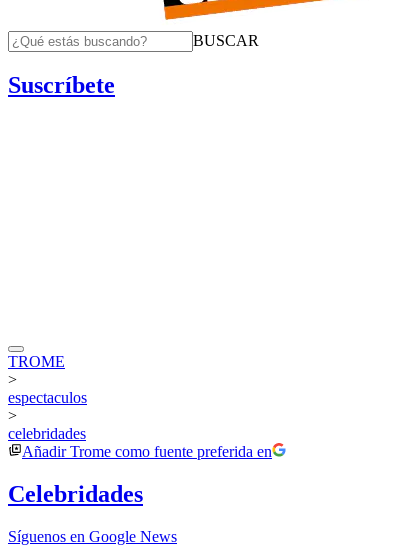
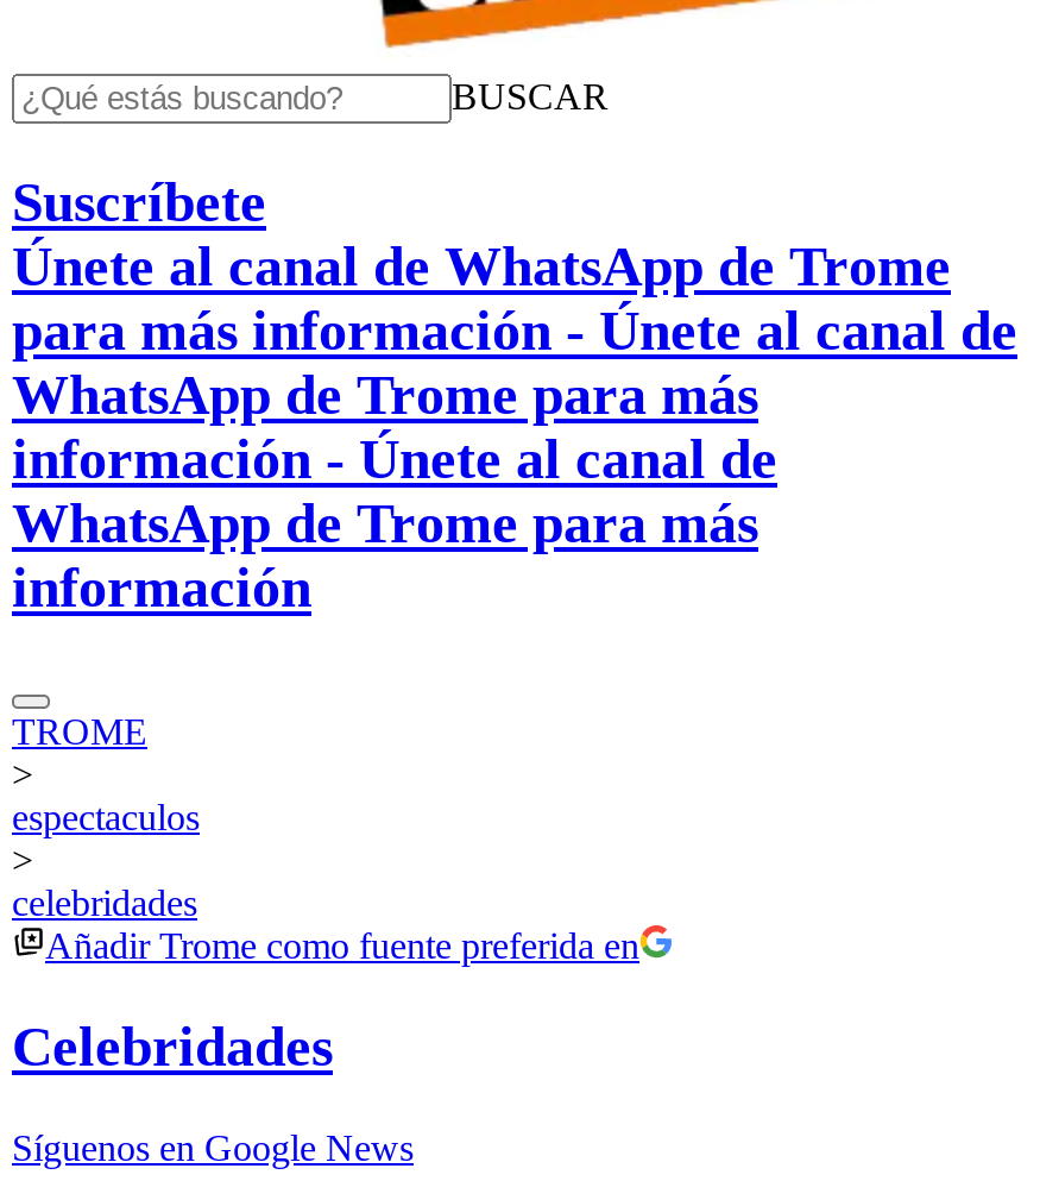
+ Únete al canal de WhatsApp de Trome
+ para más información - Únete al canal de
+ WhatsApp de Trome para más
+ información - Únete al canal de
+ WhatsApp de Trome para más
+ información
